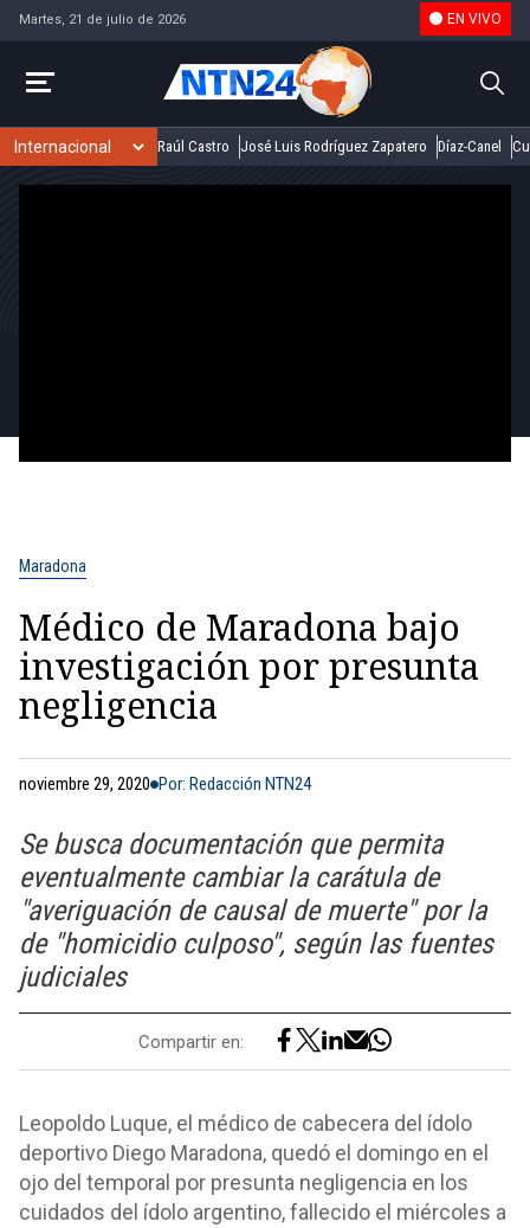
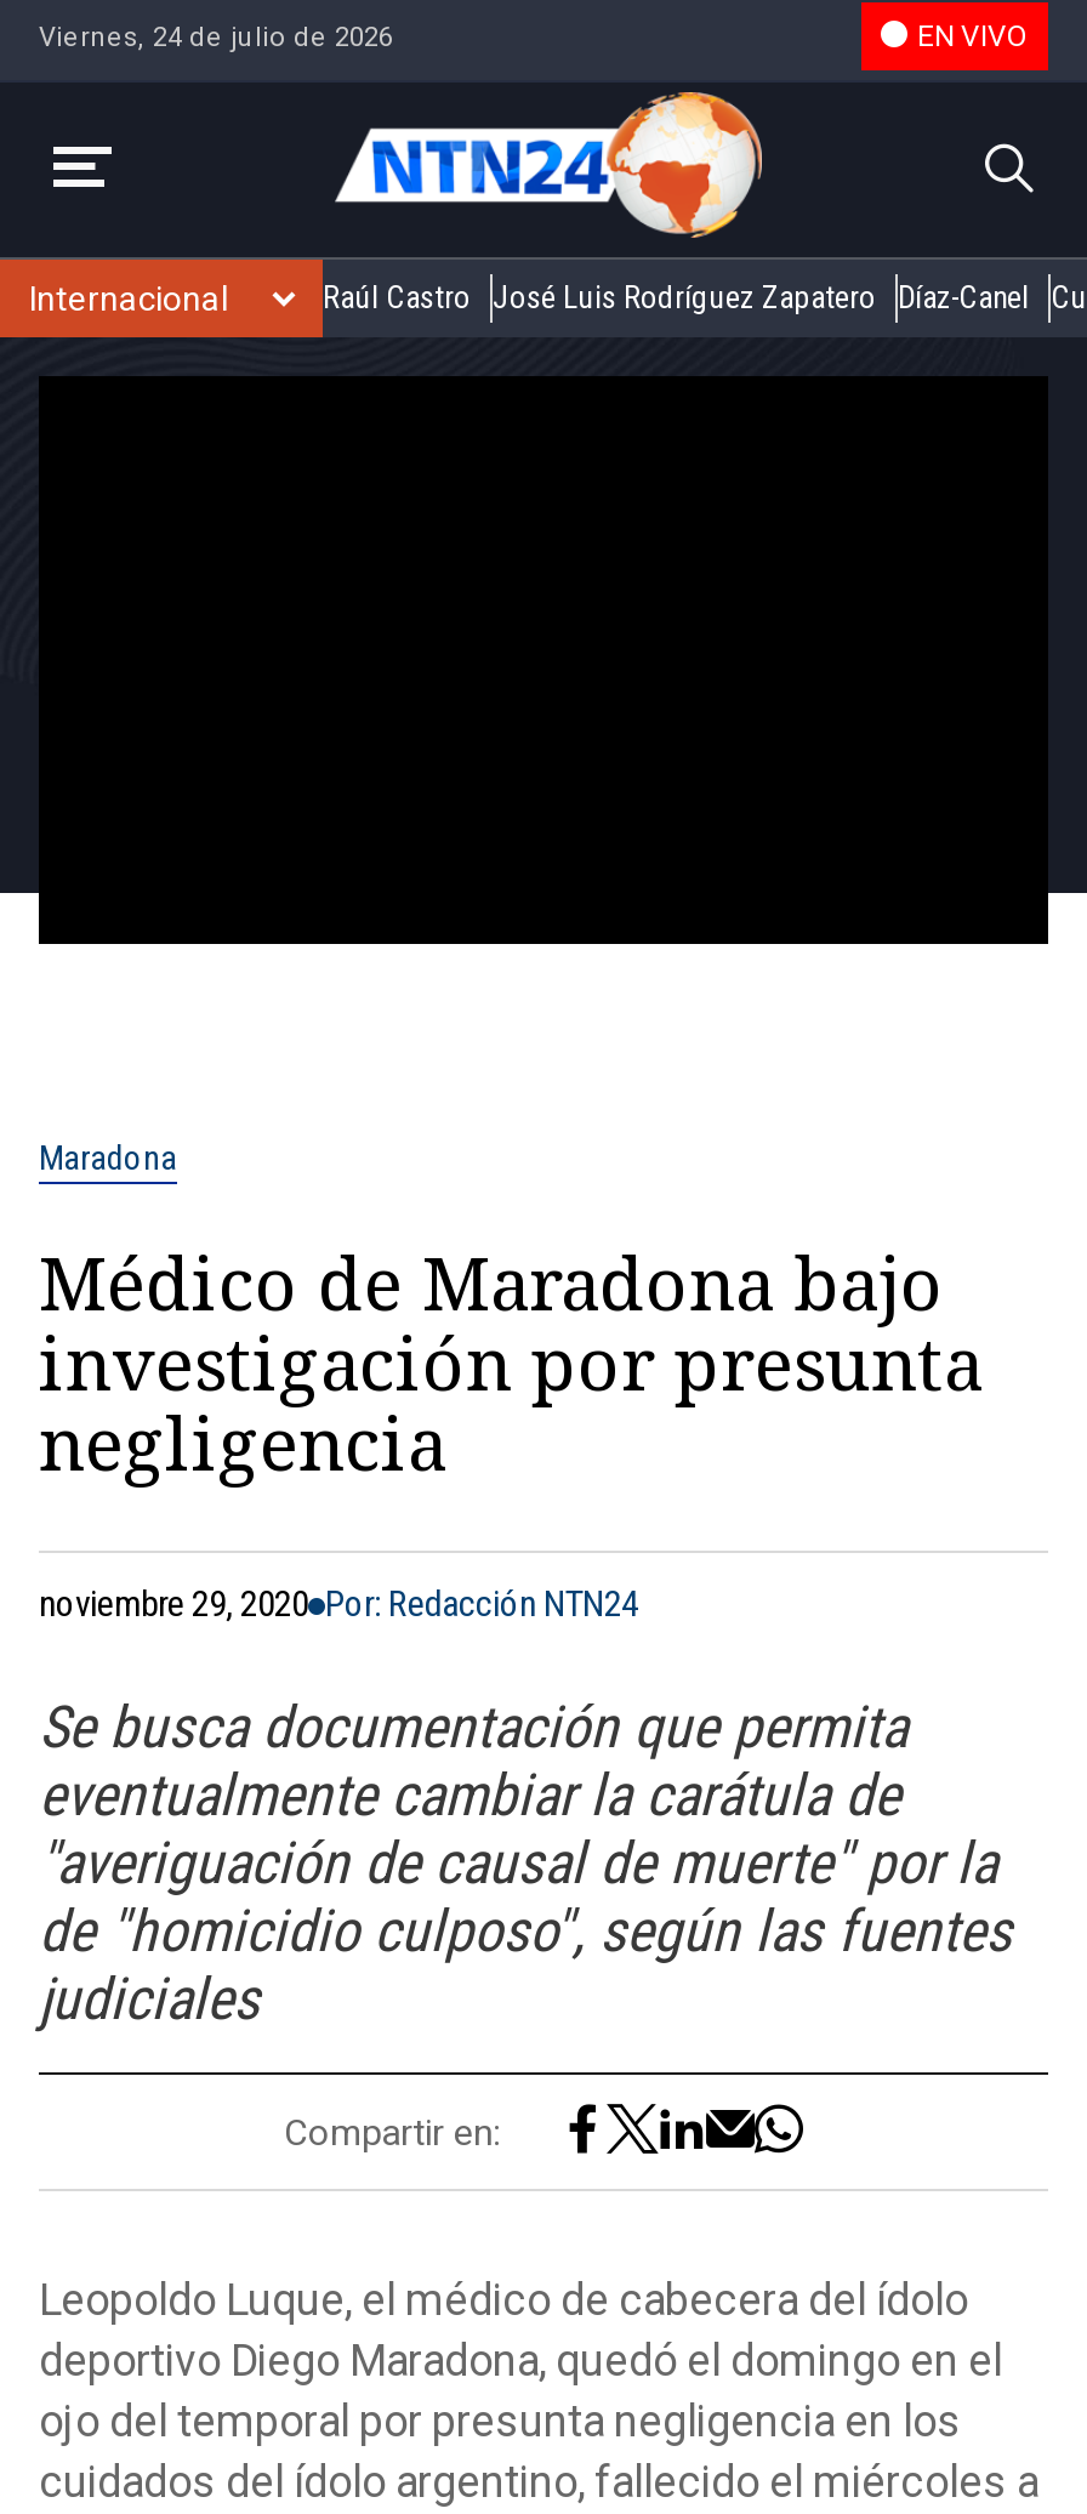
- Martes, 21 de julio de 2026
+ Viernes, 24 de julio de 2026
